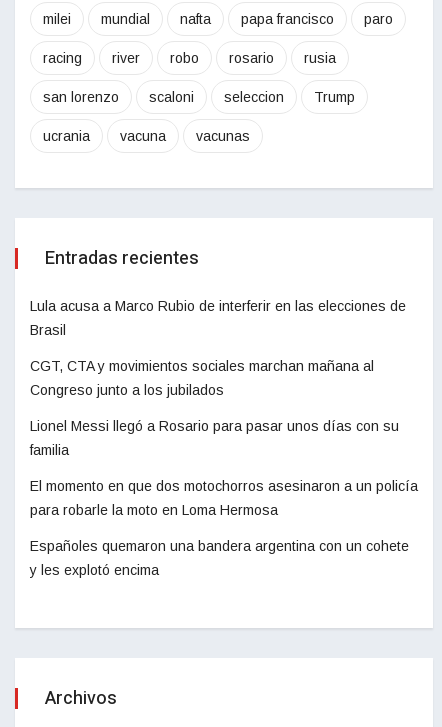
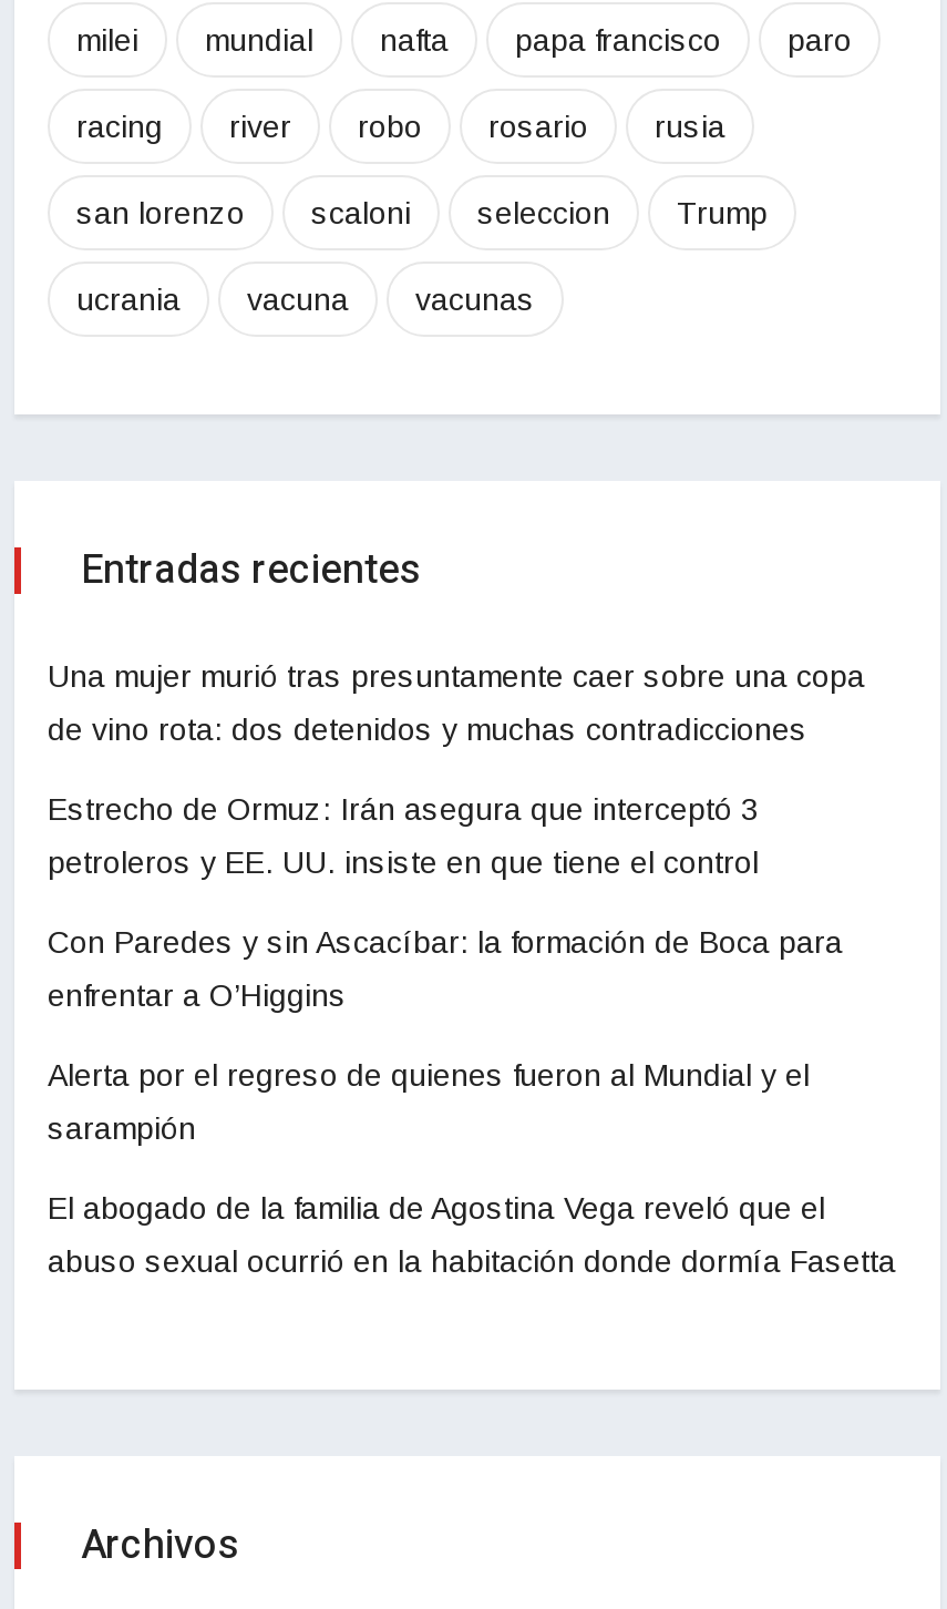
- Lula acusa a Marco Rubio de interferir en las elecciones de
+ Una mujer murió tras presuntamente caer sobre una copa

- Brasil
+ de vino rota: dos detenidos y muchas contradicciones

- CGT, CTA y movimientos sociales marchan mañana al
+ Estrecho de Ormuz: Irán asegura que interceptó 3

- Congreso junto a los jubilados
+ petroleros y EE. UU. insiste en que tiene el control

- Lionel Messi llegó a Rosario para pasar unos días con su
+ Con Paredes y sin Ascacíbar: la formación de Boca para

- familia
+ enfrentar a O’Higgins

- El momento en que dos motochorros asesinaron a un policía
+ Alerta por el regreso de quienes fueron al Mundial y el

- para robarle la moto en Loma Hermosa
+ sarampión

- Españoles quemaron una bandera argentina con un cohete
+ El abogado de la familia de Agostina Vega reveló que el

- y les explotó encima
+ abuso sexual ocurrió en la habitación donde dormía Fasetta
